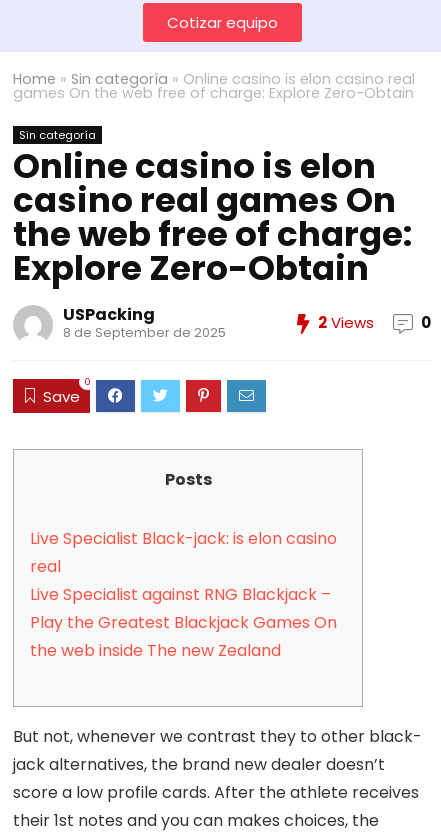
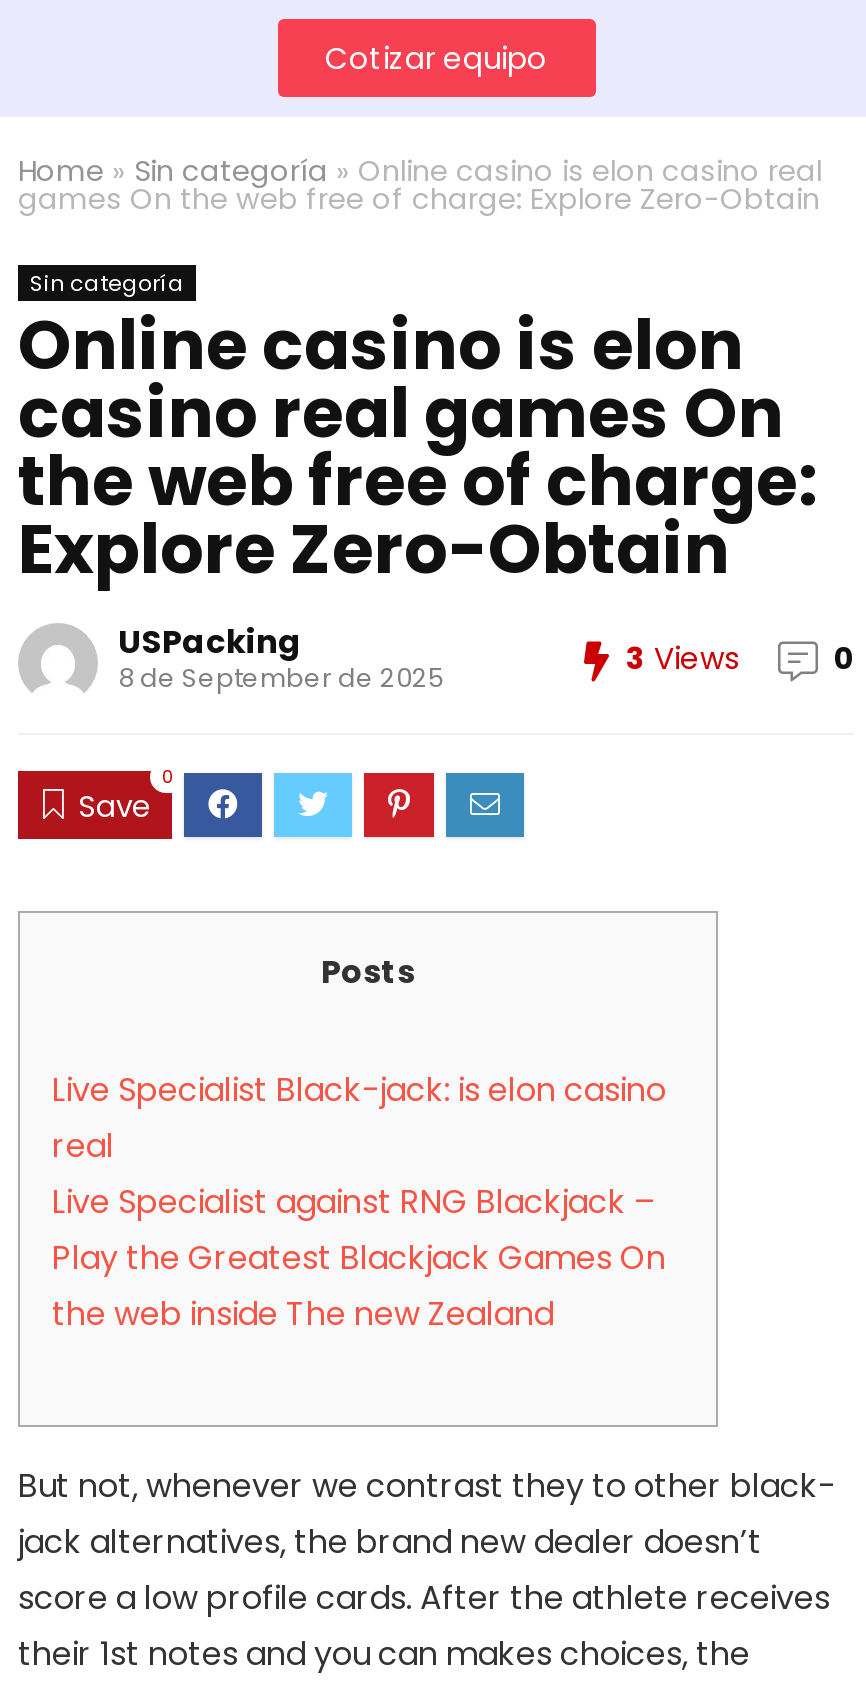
- 2 Views
+ 3 Views
